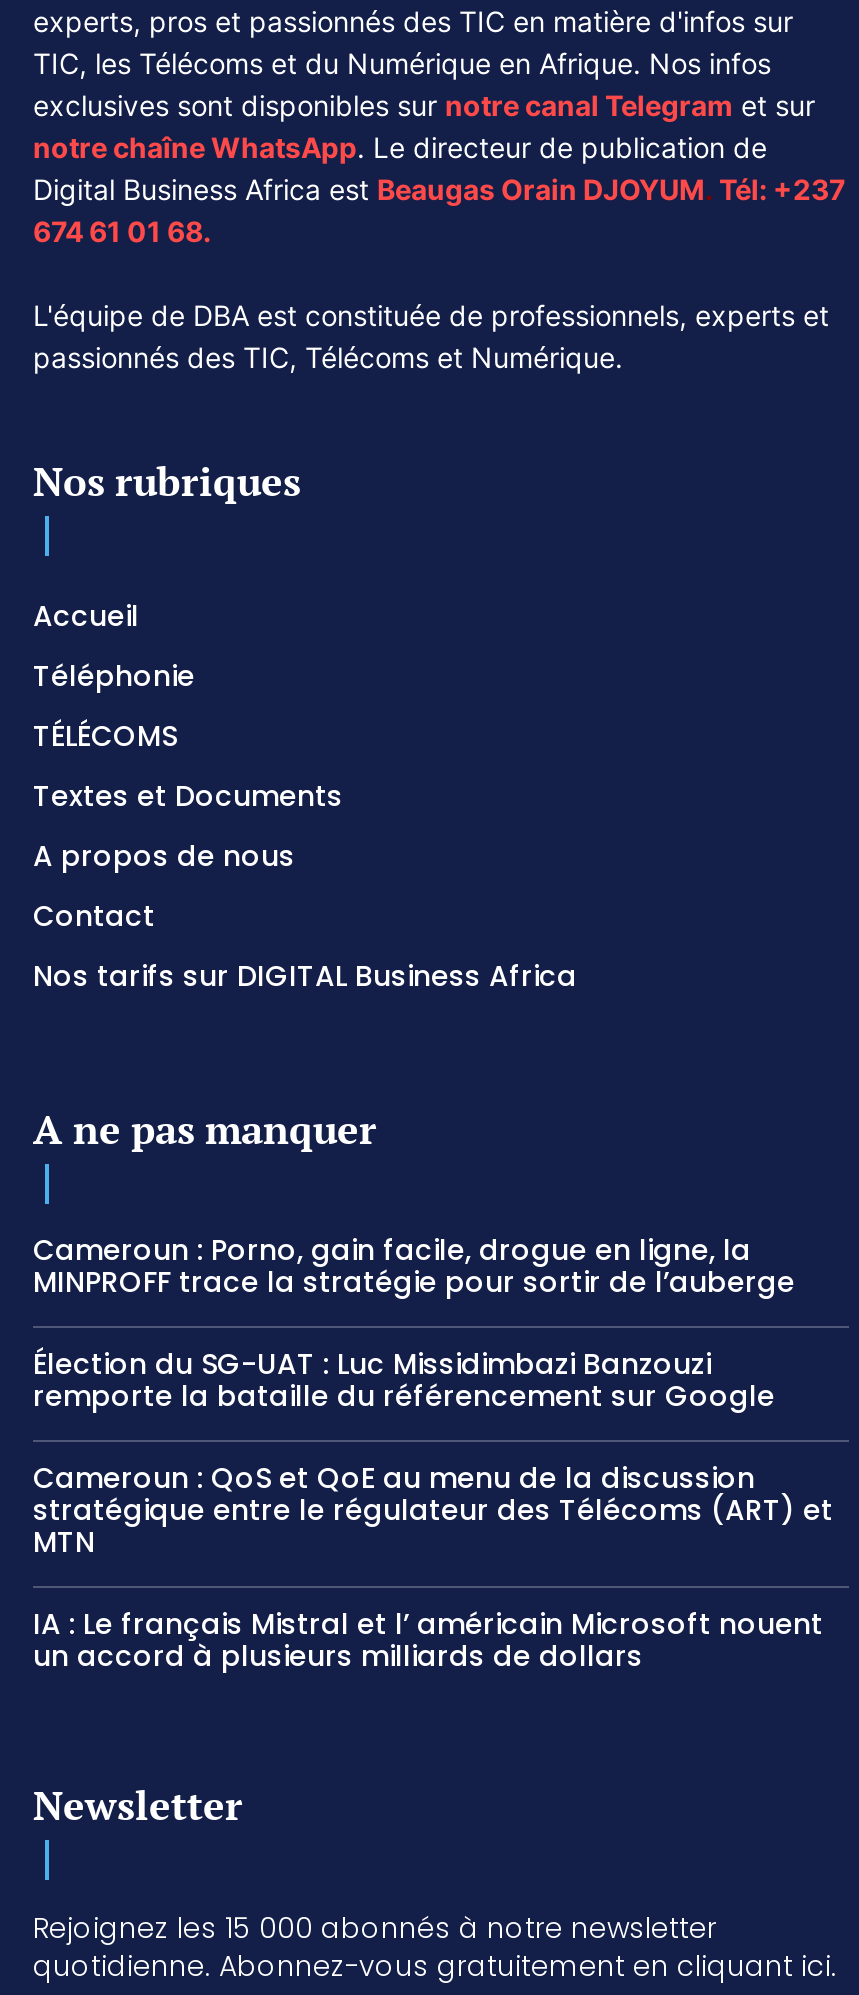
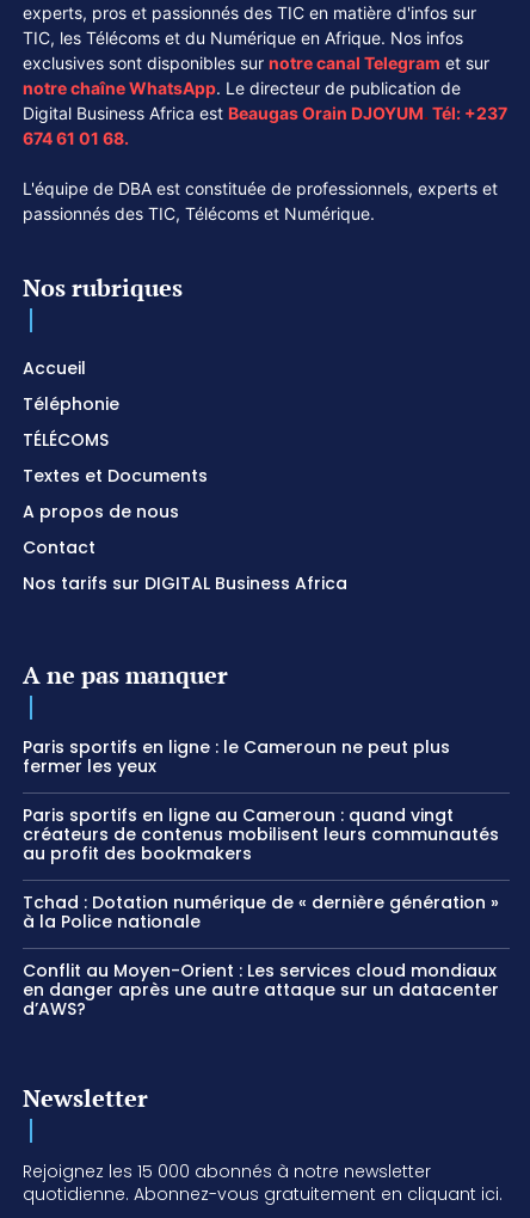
- Cameroun : Porno, gain facile, drogue en ligne, la
- MINPROFF trace la stratégie pour sortir de l’auberge
+ Paris sportifs en ligne : le Cameroun ne peut plus
+ fermer les yeux

- Élection du SG-UAT : Luc Missidimbazi Banzouzi
- remporte la bataille du référencement sur Google
+ Paris sportifs en ligne au Cameroun : quand vingt
+ créateurs de contenus mobilisent leurs communautés
+ au profit des bookmakers

- Cameroun : QoS et QoE au menu de la discussion
- stratégique entre le régulateur des Télécoms (ART) et
- MTN
+ Tchad : Dotation numérique de « dernière génération »
+ à la Police nationale

- IA : Le français Mistral et l’ américain Microsoft nouent
- un accord à plusieurs milliards de dollars
+ Conflit au Moyen-Orient : Les services cloud mondiaux
+ en danger après une autre attaque sur un datacenter
+ d’AWS?
